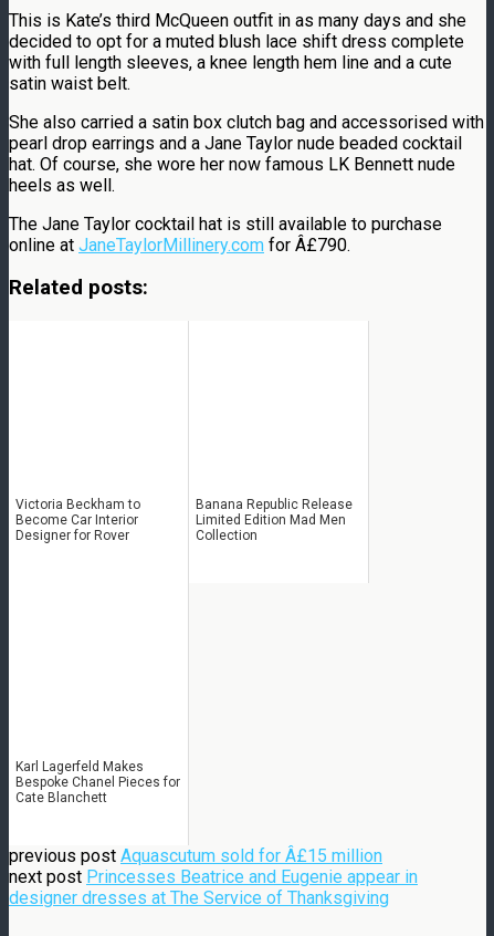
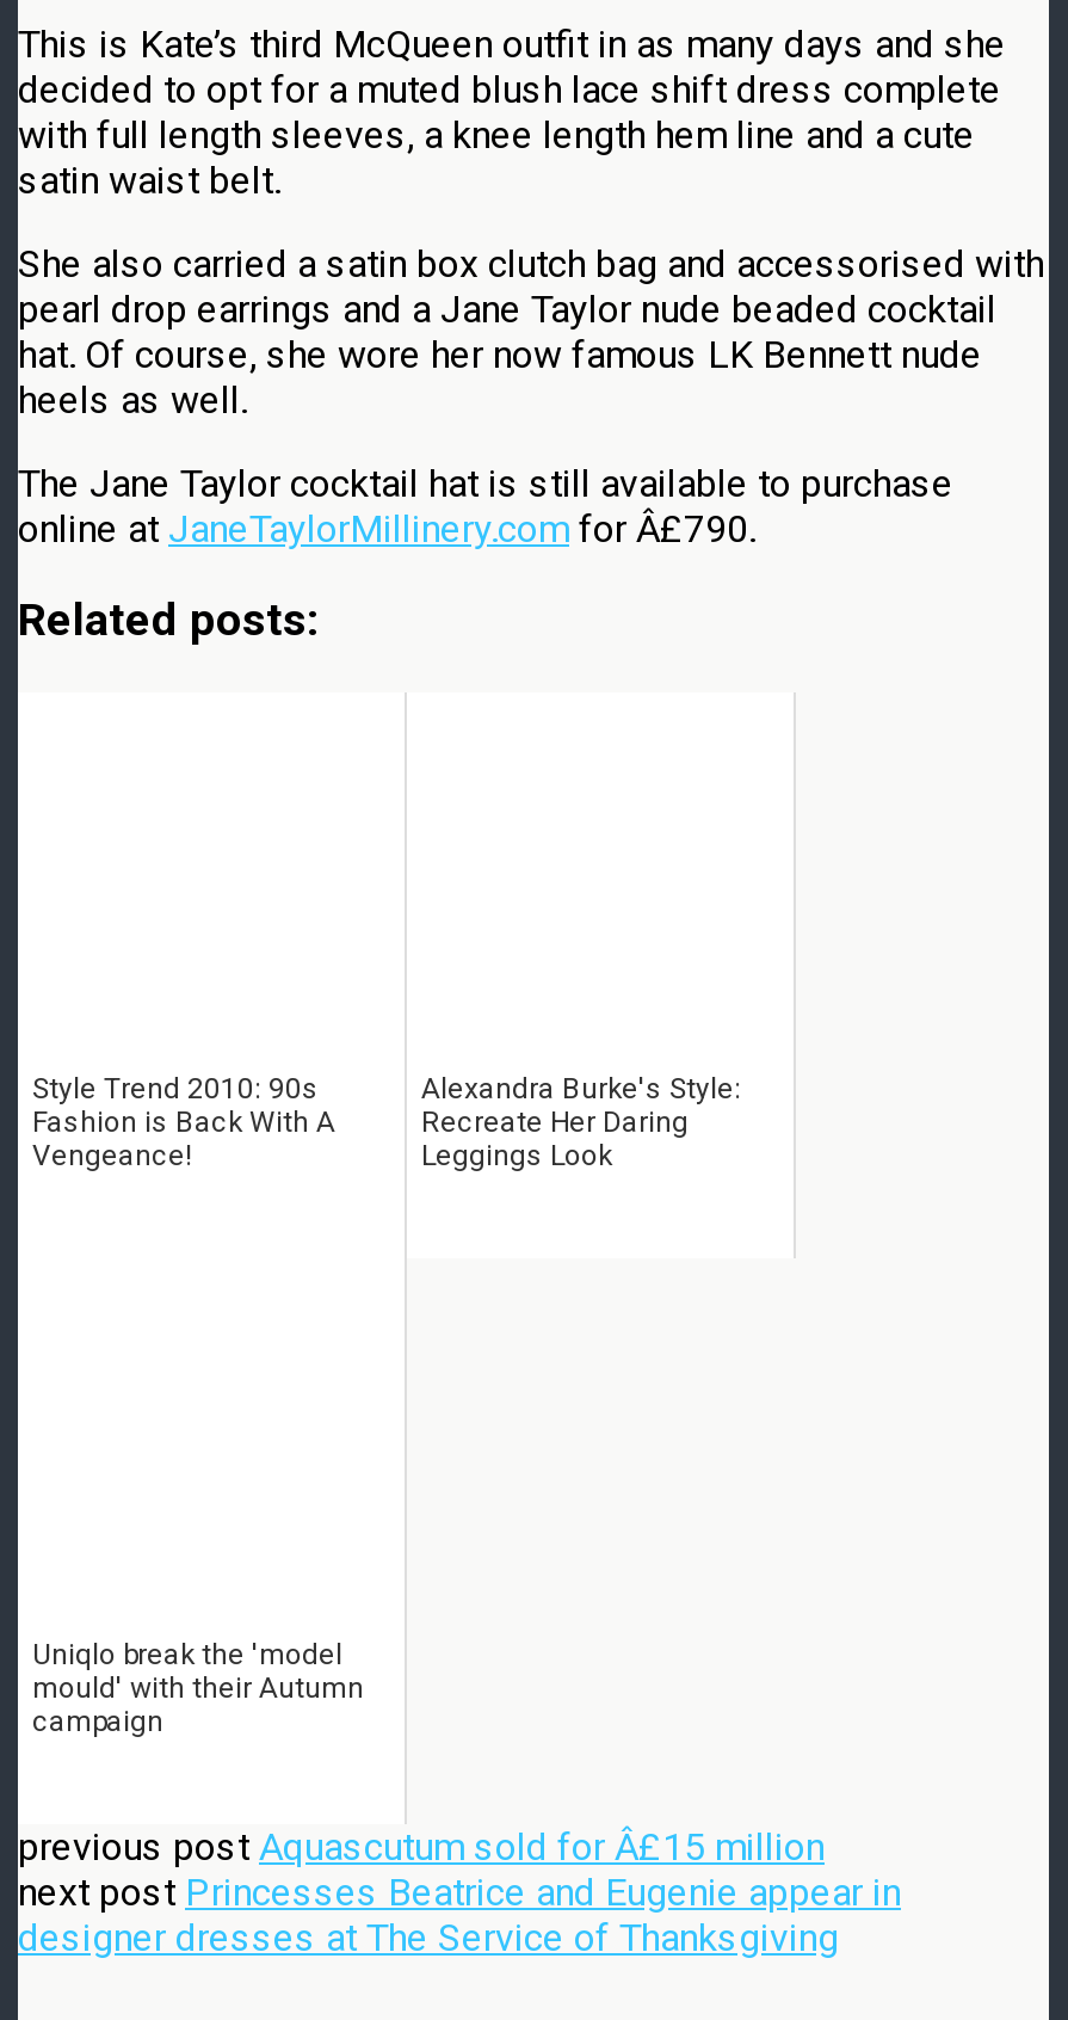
- Victoria Beckham to
- Become Car Interior
- Designer for Rover
+ Style Trend 2010: 90s
+ Fashion is Back With A
+ Vengeance!

- Banana Republic Release
- Limited Edition Mad Men
- Collection
+ Alexandra Burke's Style:
+ Recreate Her Daring
+ Leggings Look

- Karl Lagerfeld Makes
- Bespoke Chanel Pieces for
- Cate Blanchett
+ Uniqlo break the 'model
+ mould' with their Autumn
+ campaign
